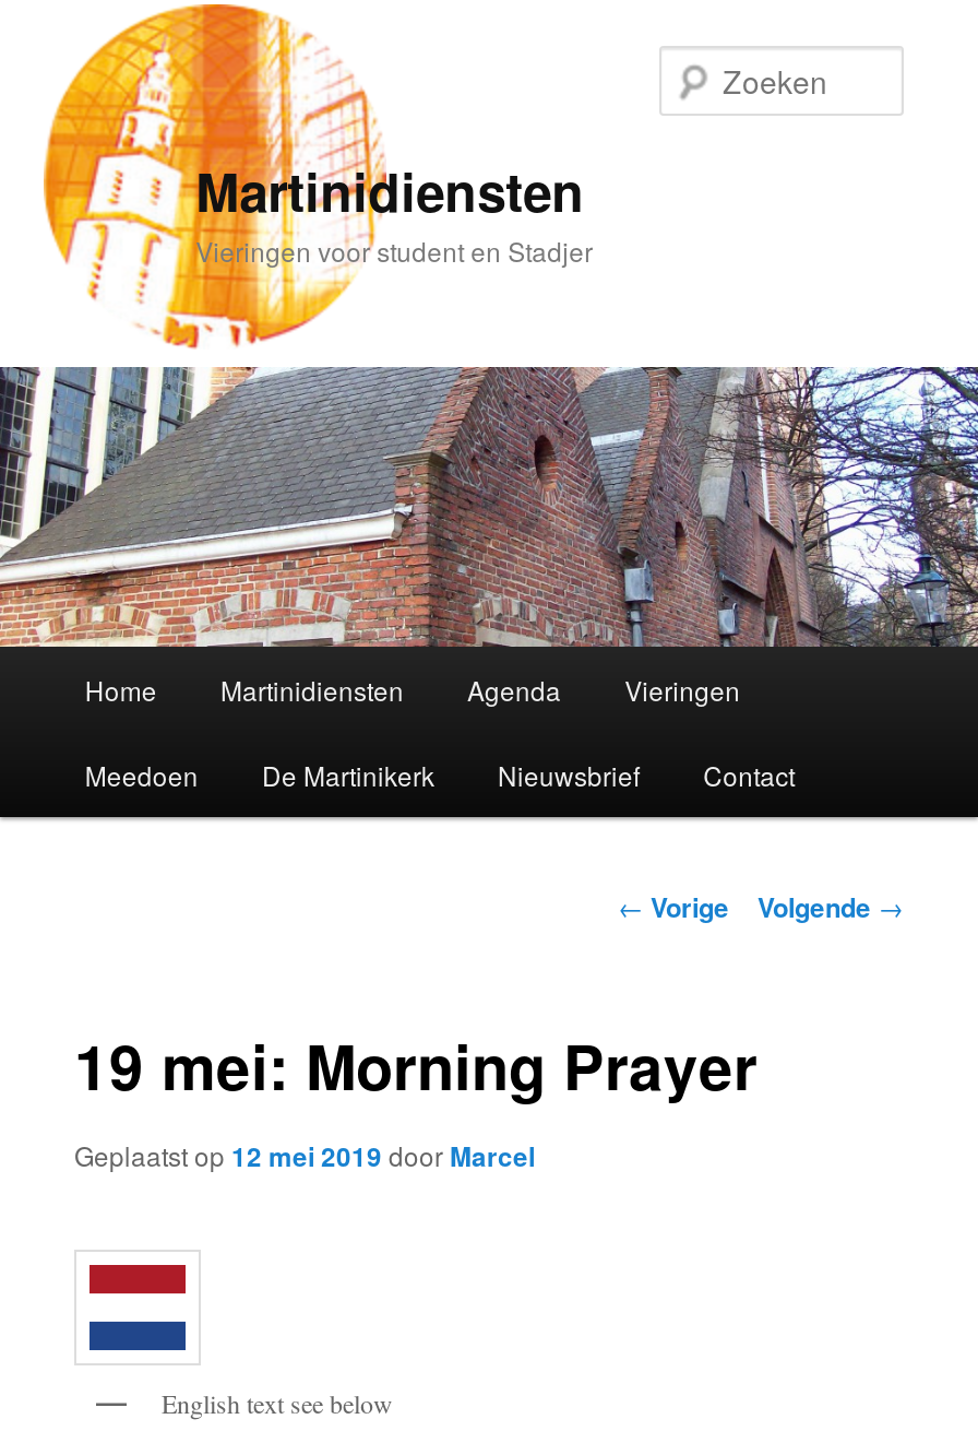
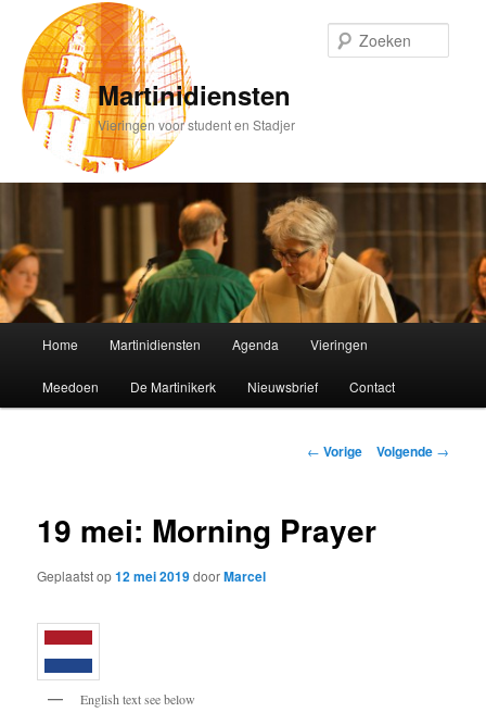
- [image]
+ [image]
